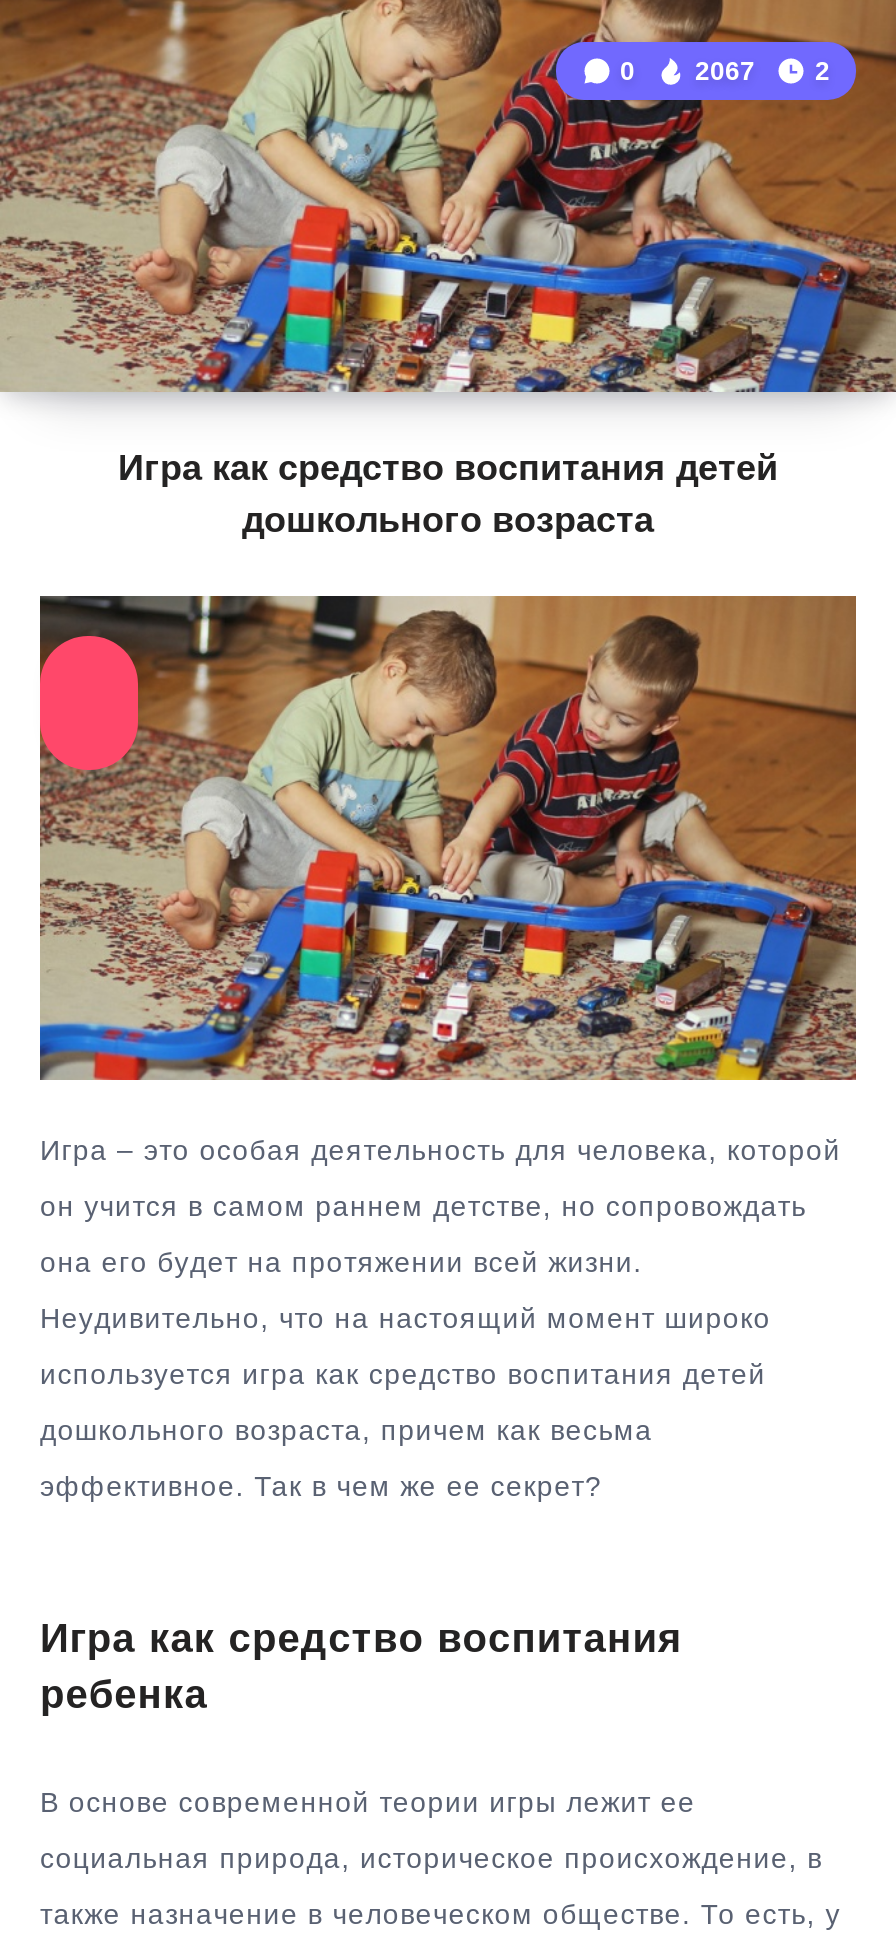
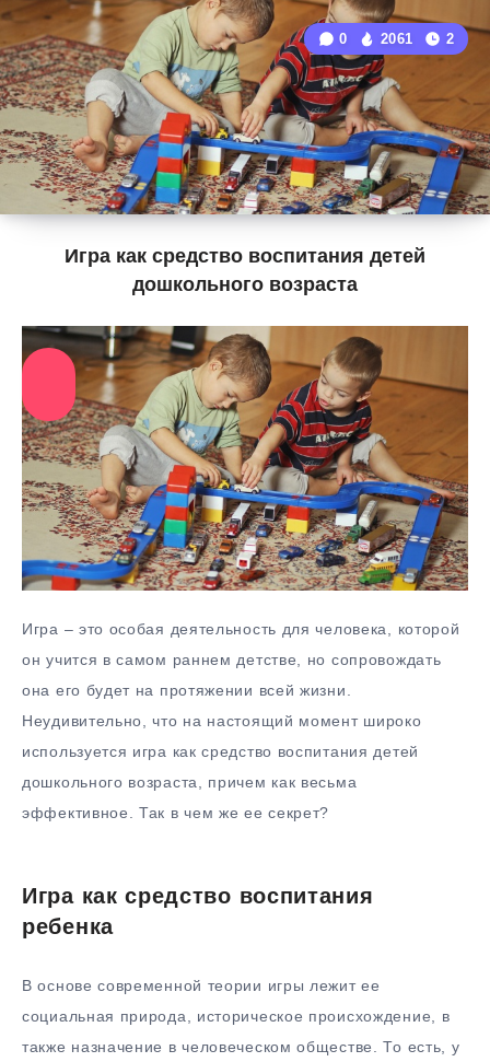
- 0 2067 2
+ 0 2061 2
